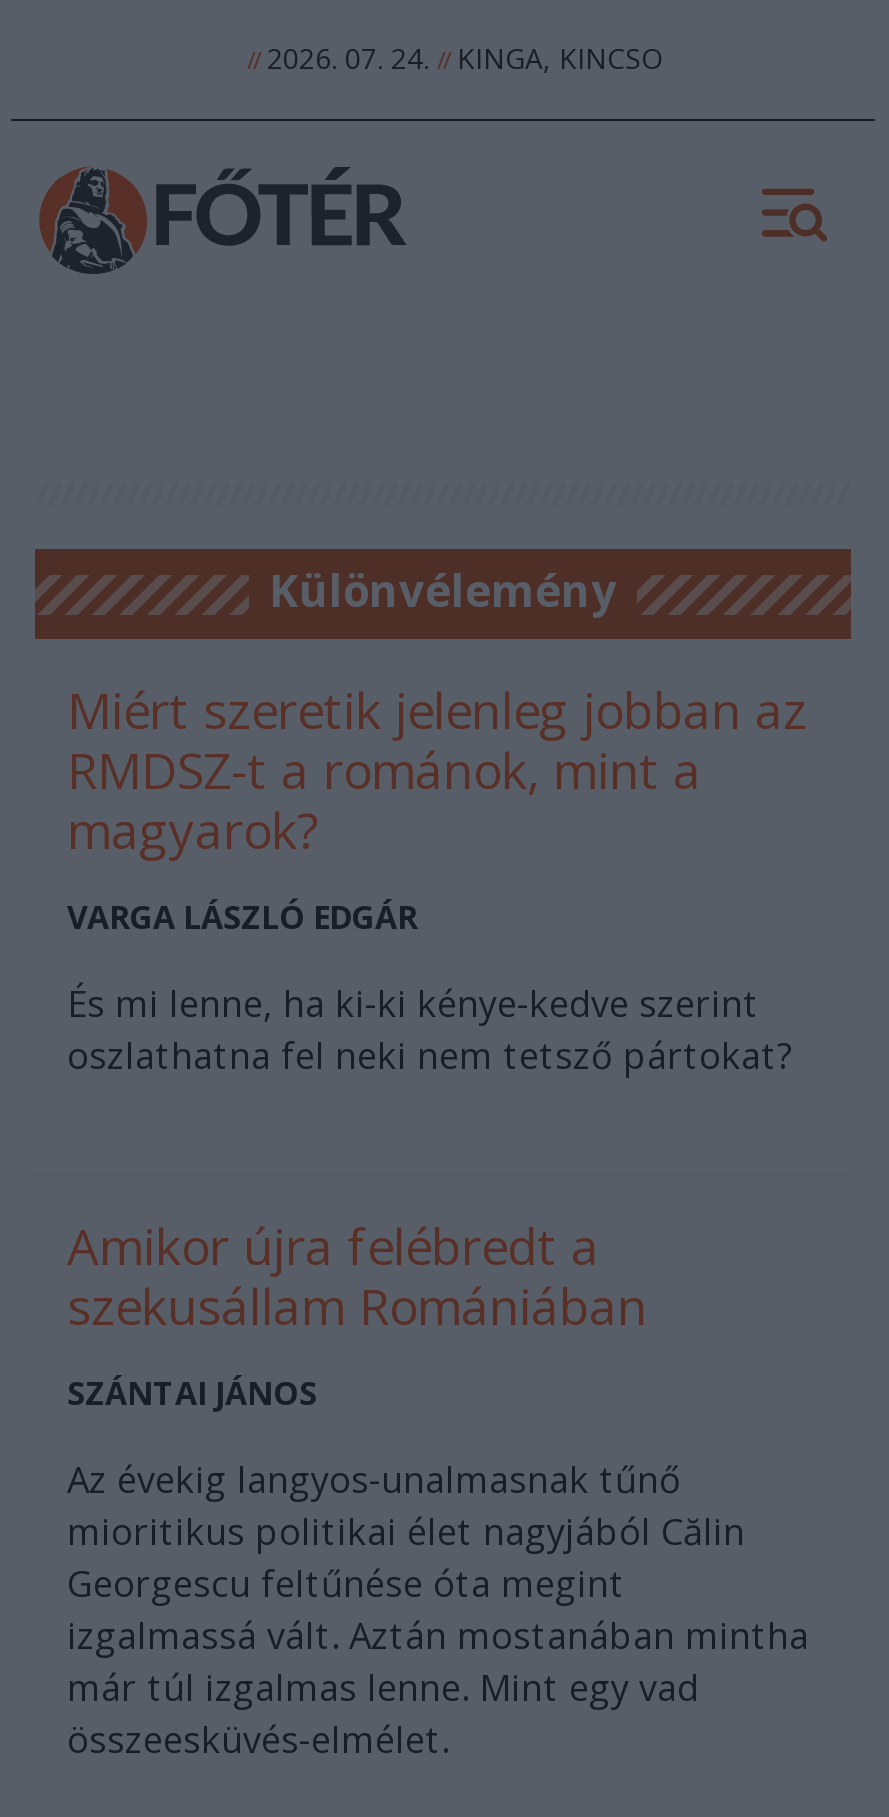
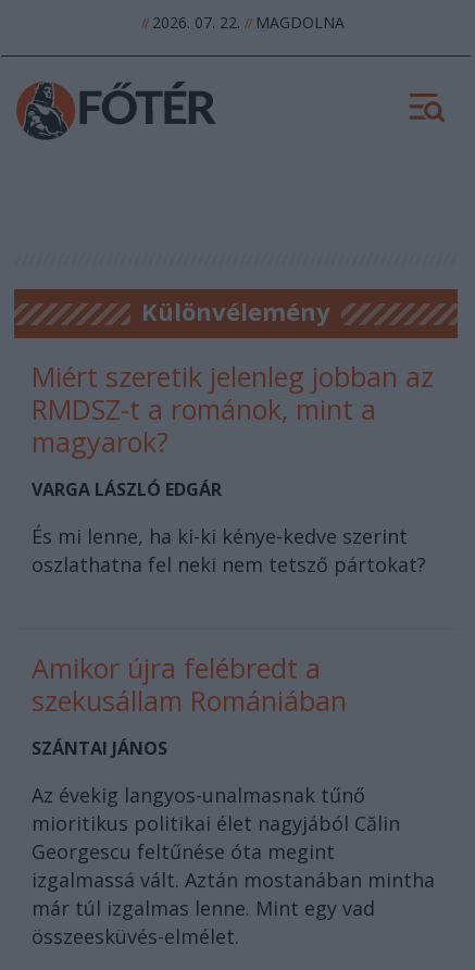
- // 2026. 07. 24. // KINGA, KINCSO
+ // 2026. 07. 22. // MAGDOLNA
